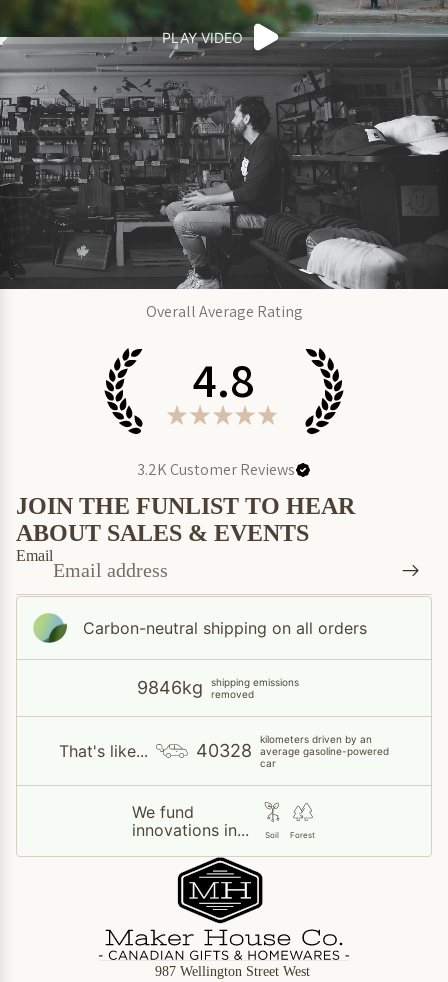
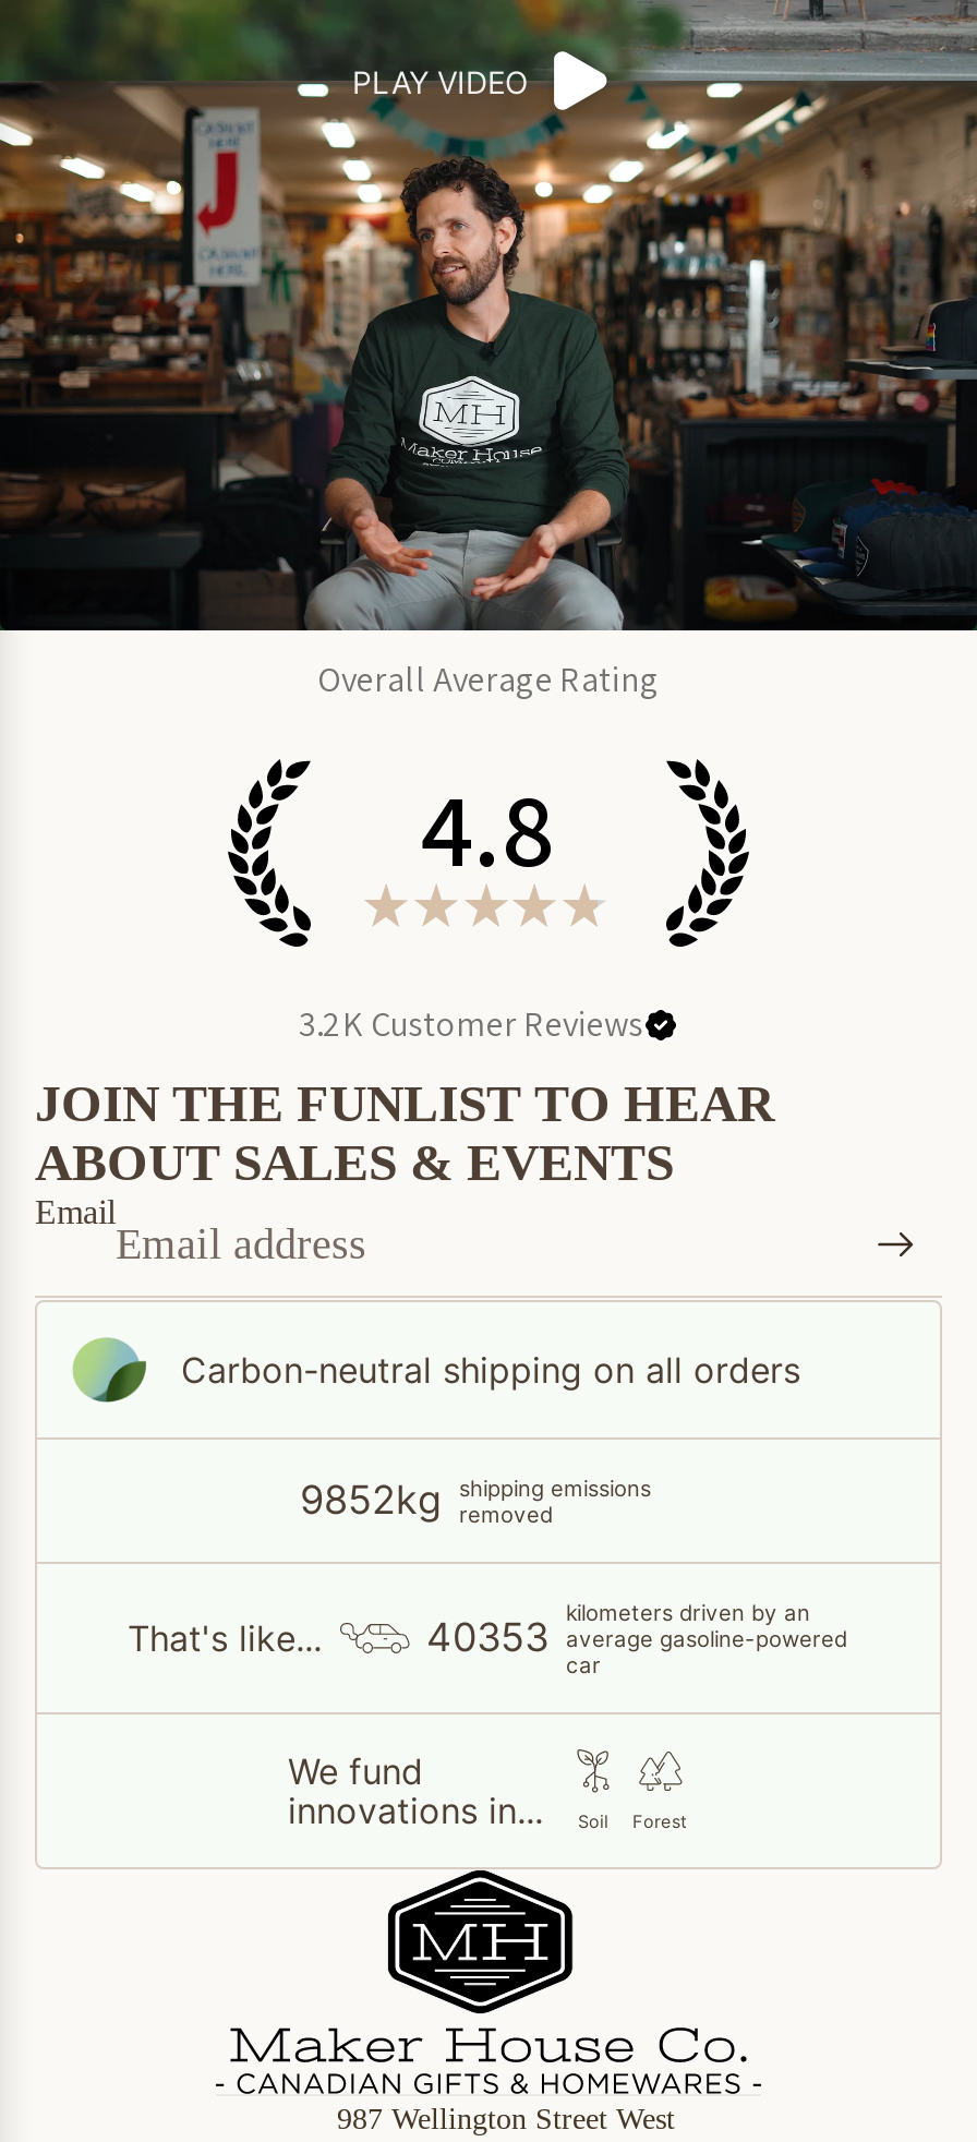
- [image]
+ [image]

- 9846kg shipping emissions removed
+ 9852kg shipping emissions removed

- 40328 average gasoline-powered
+ 40353 average gasoline-powered
